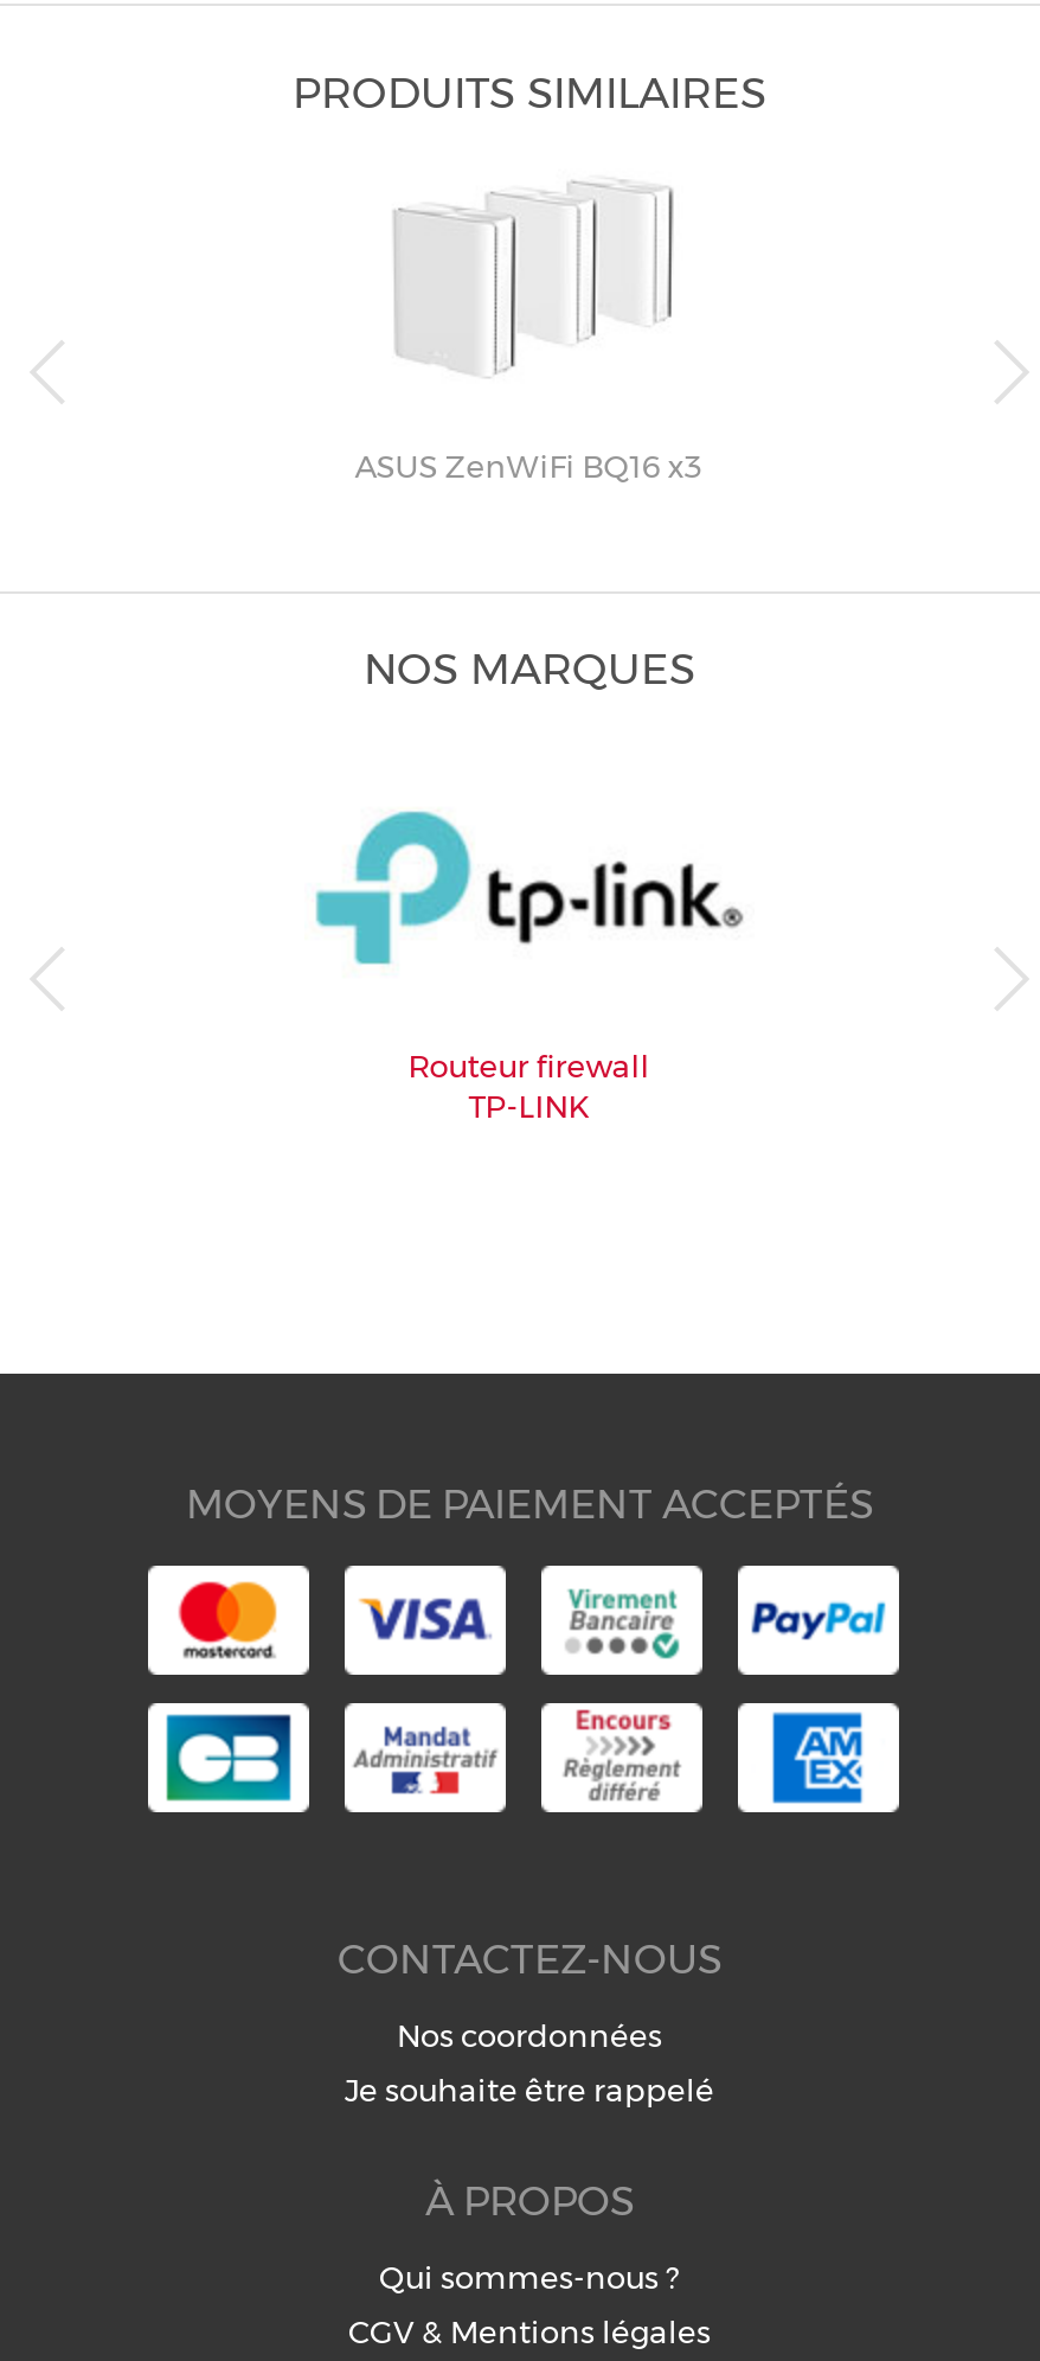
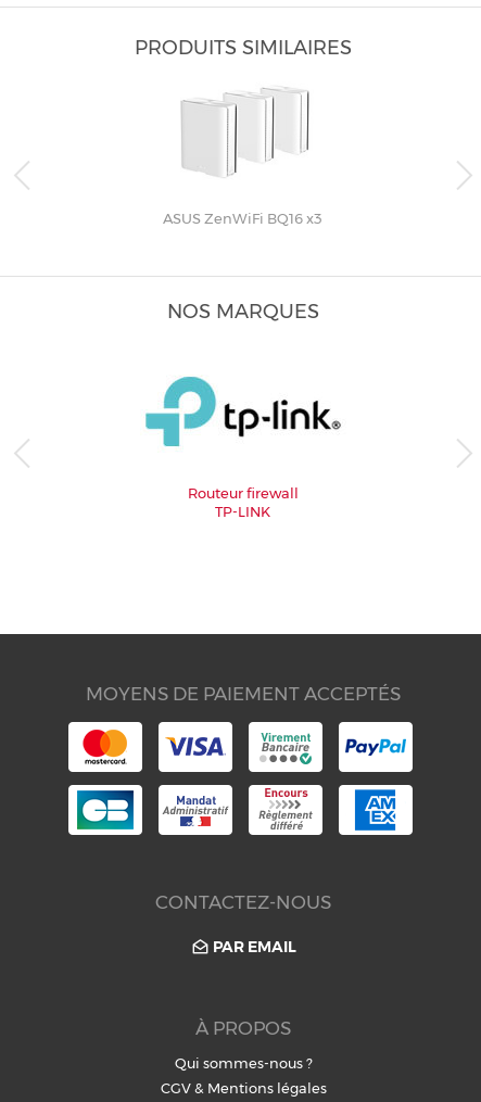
- Nos coordonnées
- Je souhaite être rappelé
+ PAR EMAIL
